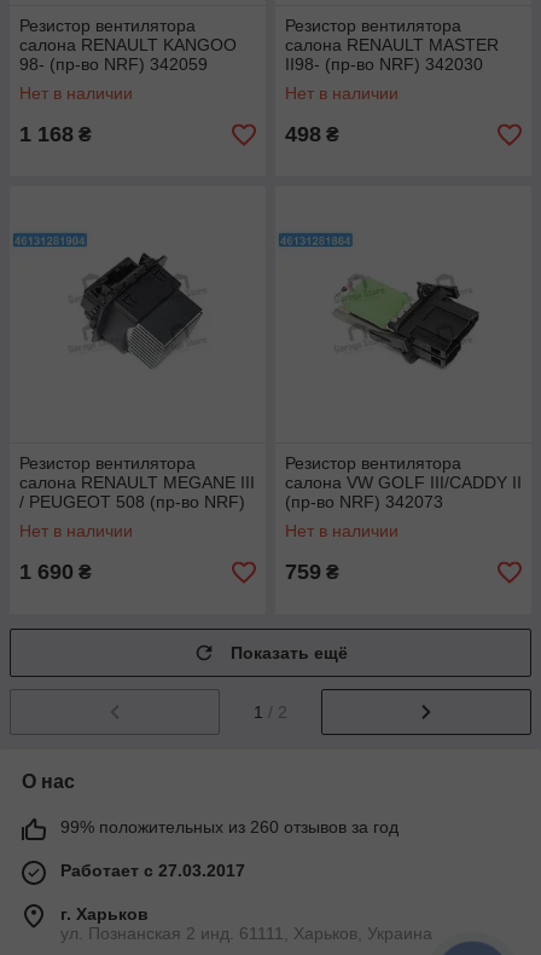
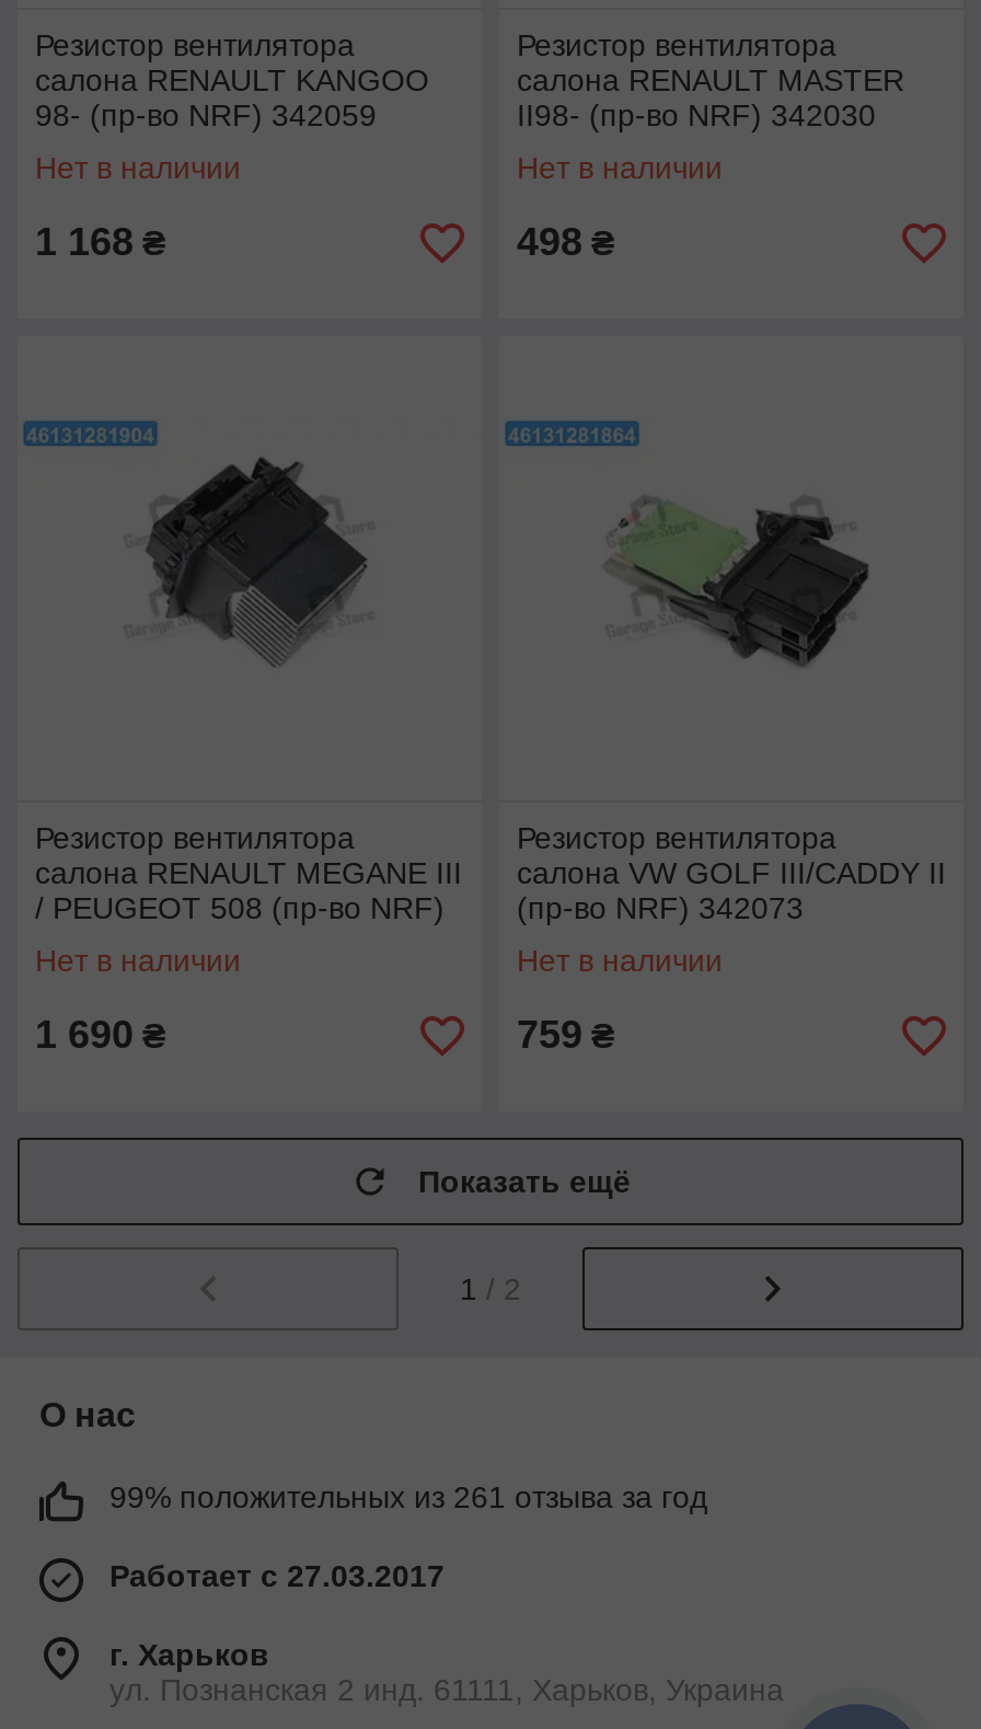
- 99% положительных из 260 отзывов за год
+ 99% положительных из 261 отзыва за год
